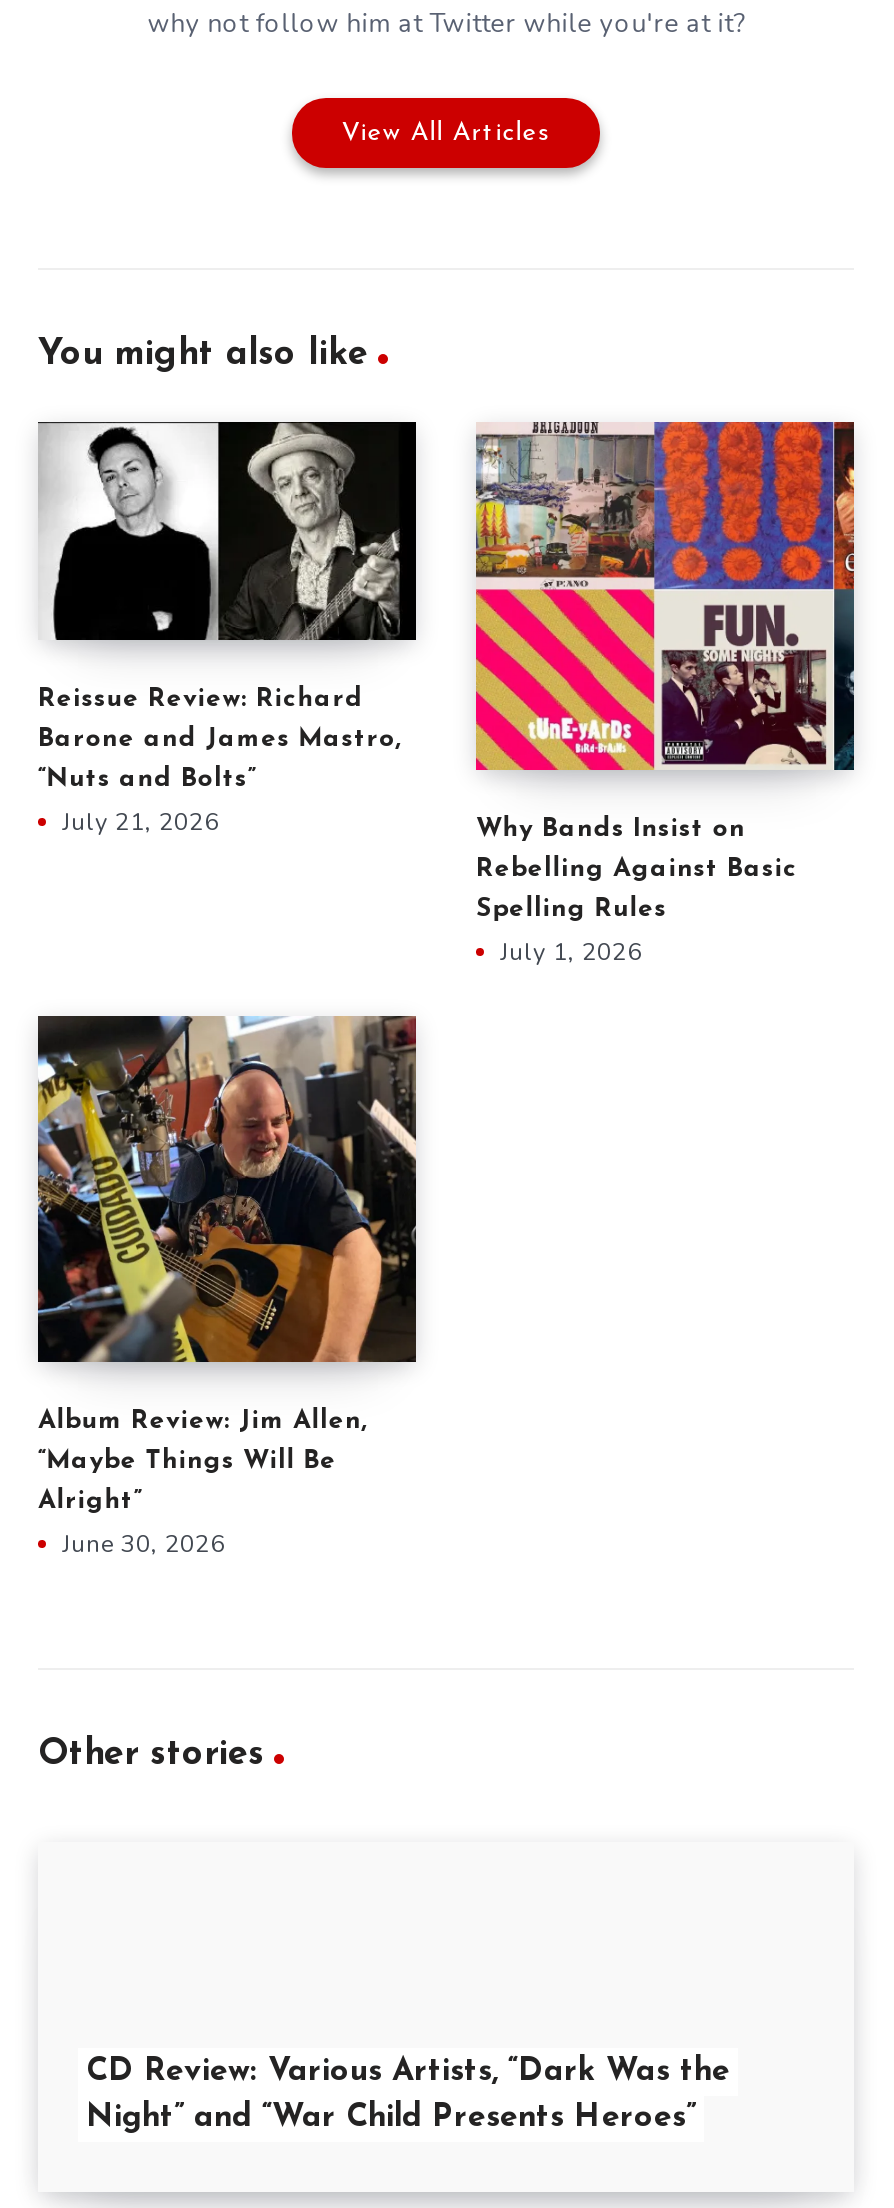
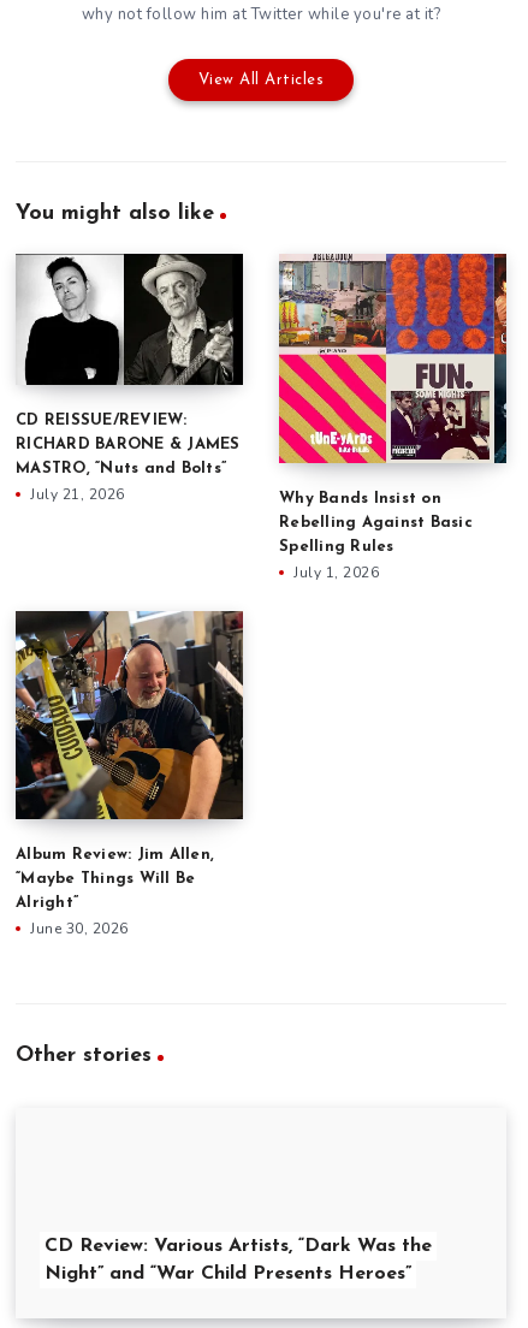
- Reissue Review: Richard
+ CD REISSUE/REVIEW:

- Barone and James Mastro,
+ RICHARD BARONE & JAMES

- “Nuts and Bolts”
+ MASTRO, “Nuts and Bolts”
